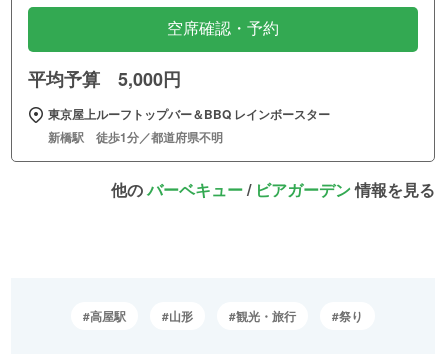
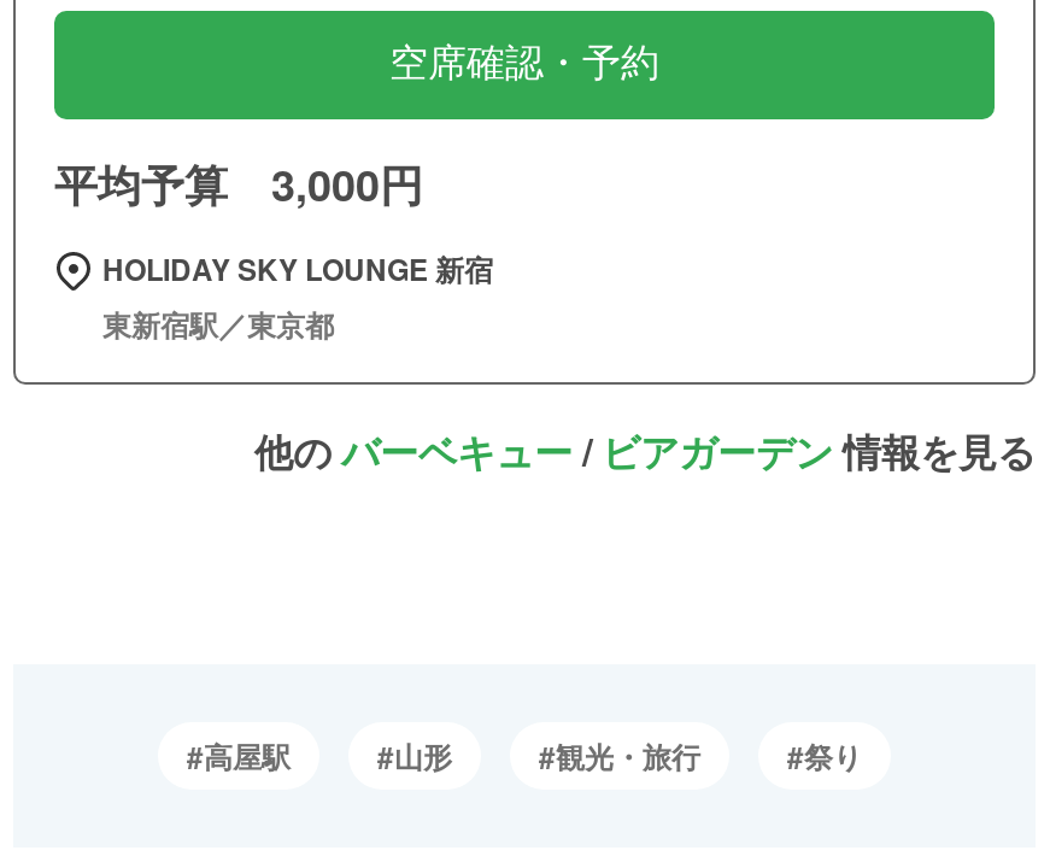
- 平均予算 5,000円
+ 平均予算 3,000円

- 東京屋上ルーフトップバー＆BBQ レインボースター
- 新橋駅 徒歩1分／都道府県不明
+ HOLIDAY SKY LOUNGE 新宿
+ 東新宿駅／東京都
